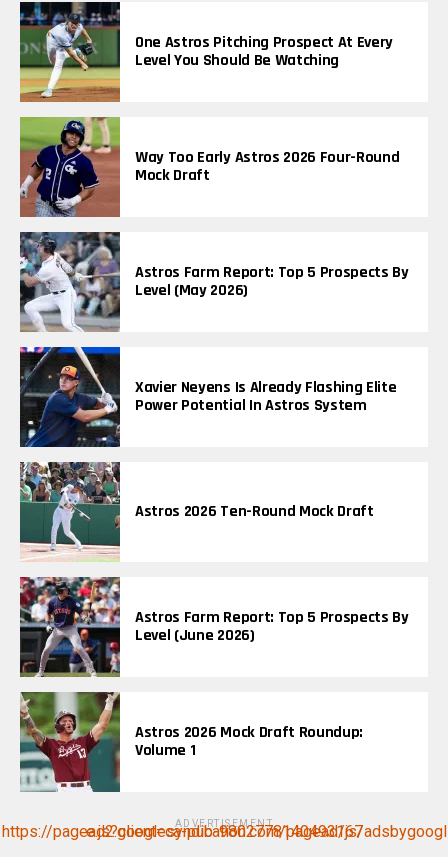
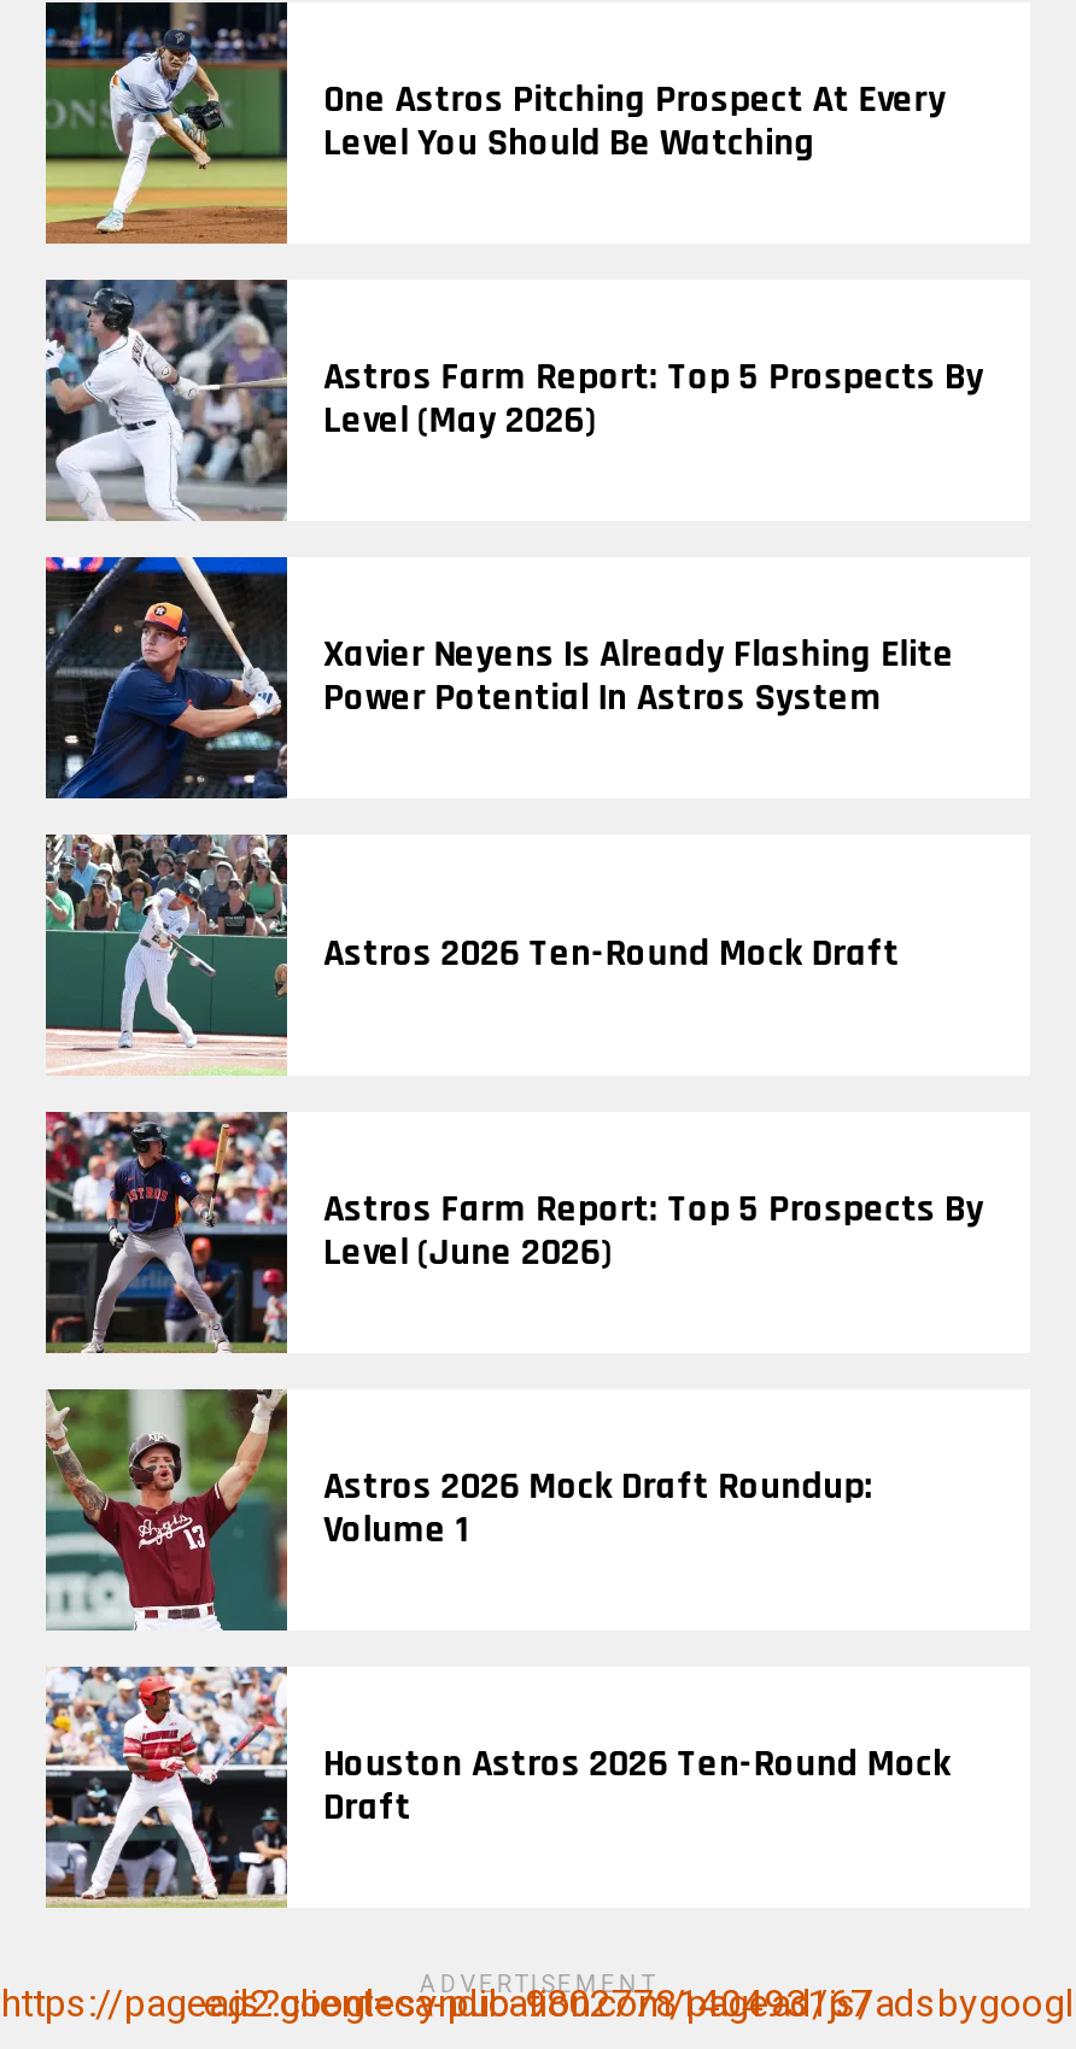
- [image]
- Way Too Early Astros 2026 Four-Round
- Mock Draft

moved up: [image] | Astros Farm Report: Top 5 Prospects By | Level (May 2026) | ... | Astros 2026 Mock Draft Roundup: | Volume 1

+ [image]
+ Houston Astros 2026 Ten-Round Mock
+ Draft
